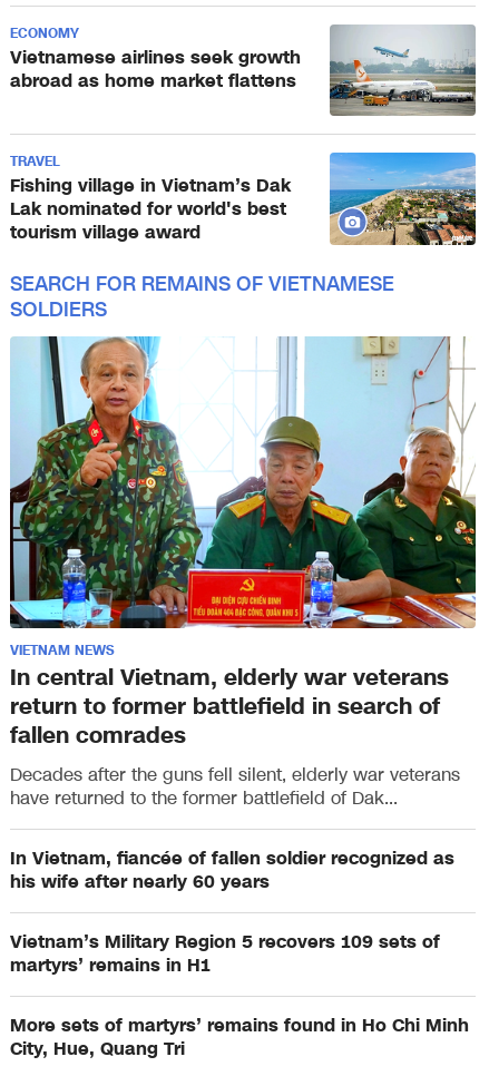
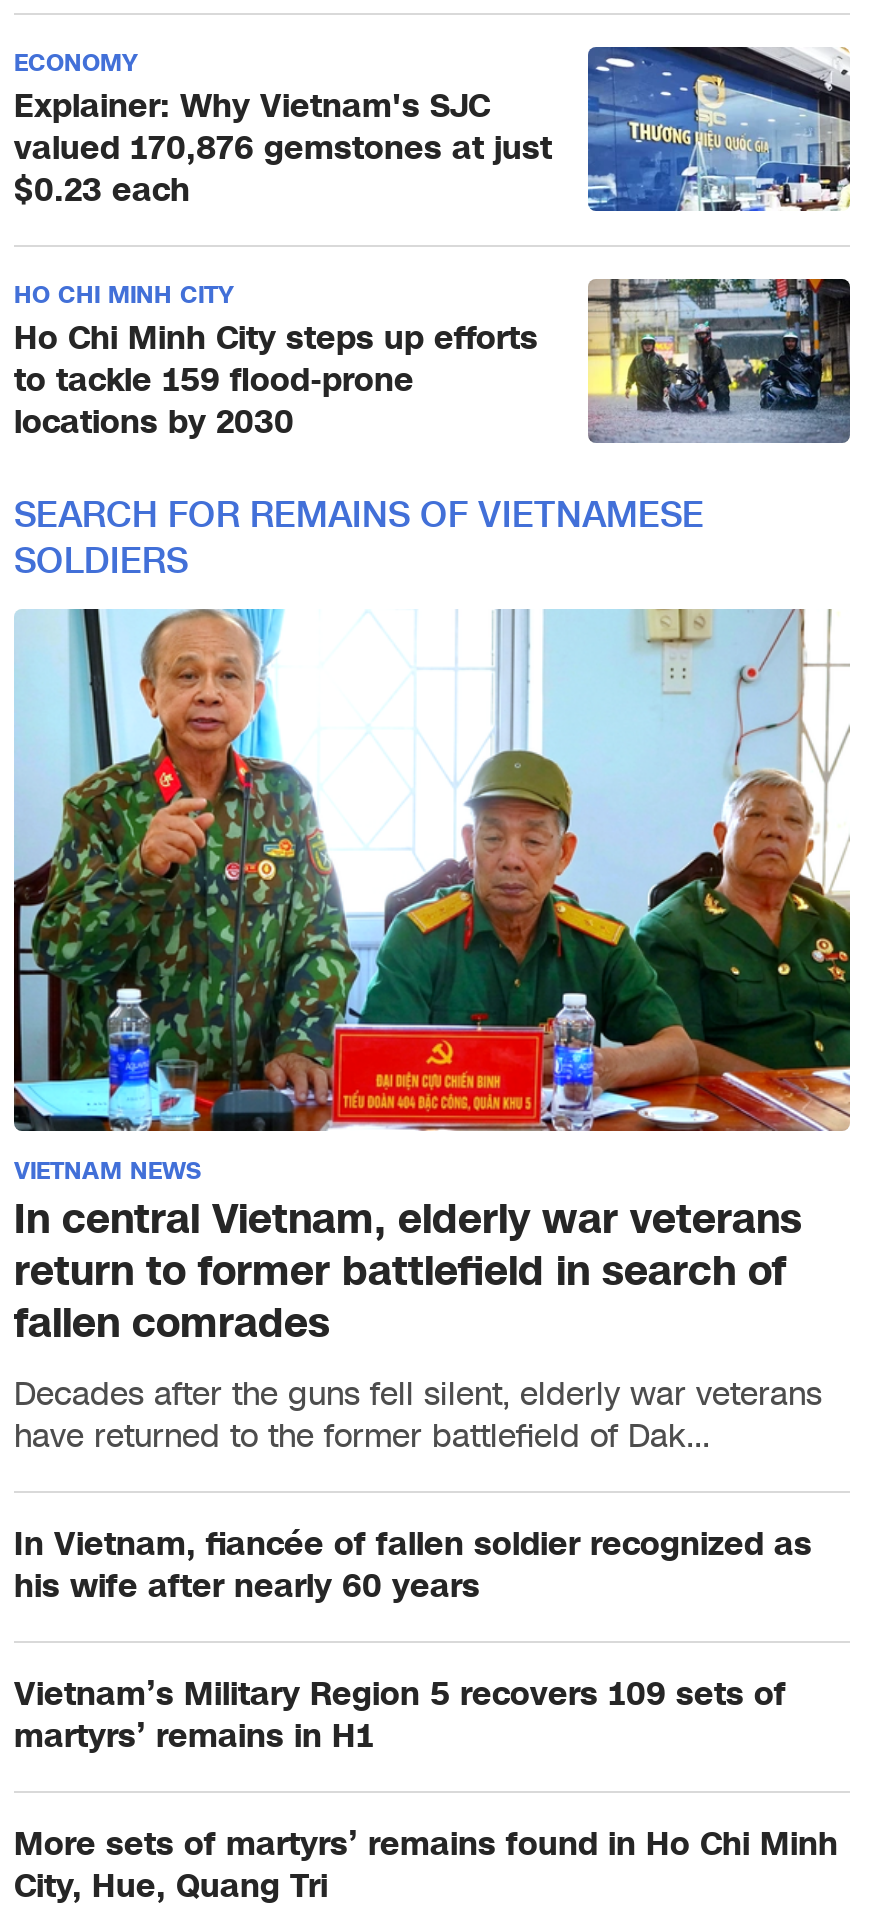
- [image]
- Vietnamese airlines seek growth
- abroad as home market flattens
+ [image]
+ Explainer: Why Vietnam's SJC
+ valued 170,876 gemstones at just
+ $0.23 each

- [image]
- Fishing village in Vietnam’s Dak
- Lak nominated for world's best
- tourism village award
+ [image]
+ Ho Chi Minh City steps up efforts
+ to tackle 159 flood-prone
+ locations by 2030

- TRAVEL
+ HO CHI MINH CITY
